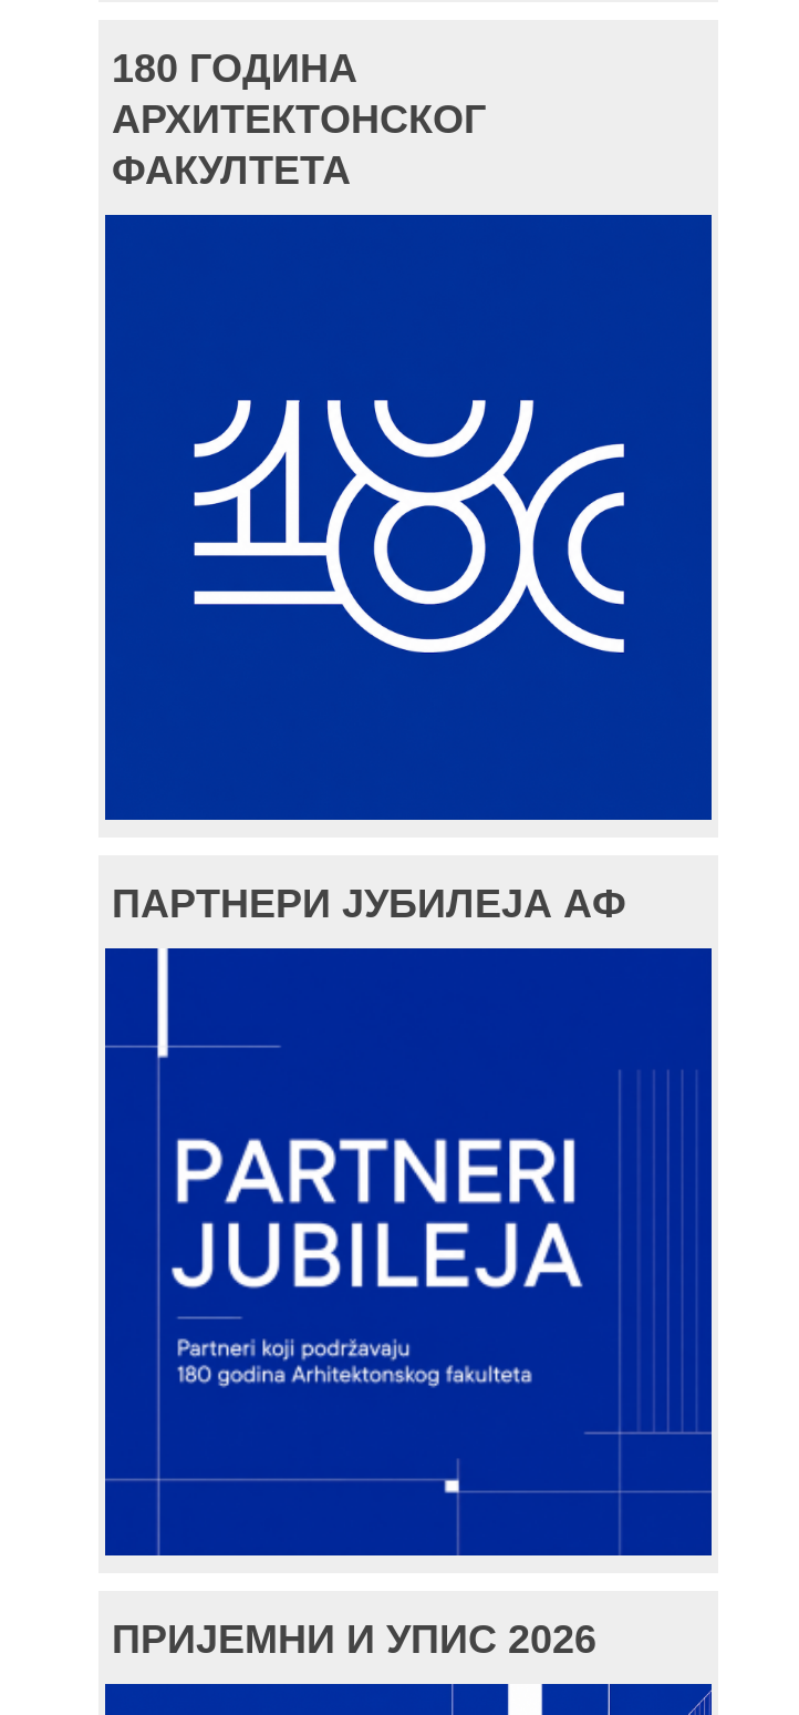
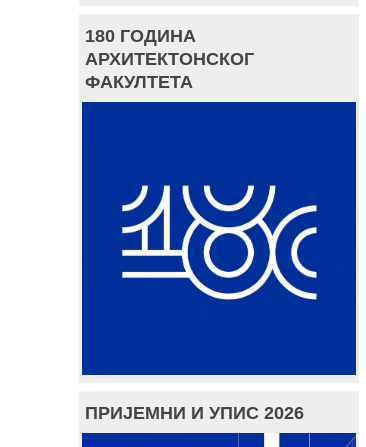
- ПАРТНЕРИ ЈУБИЛЕЈА АФ

- [image]
